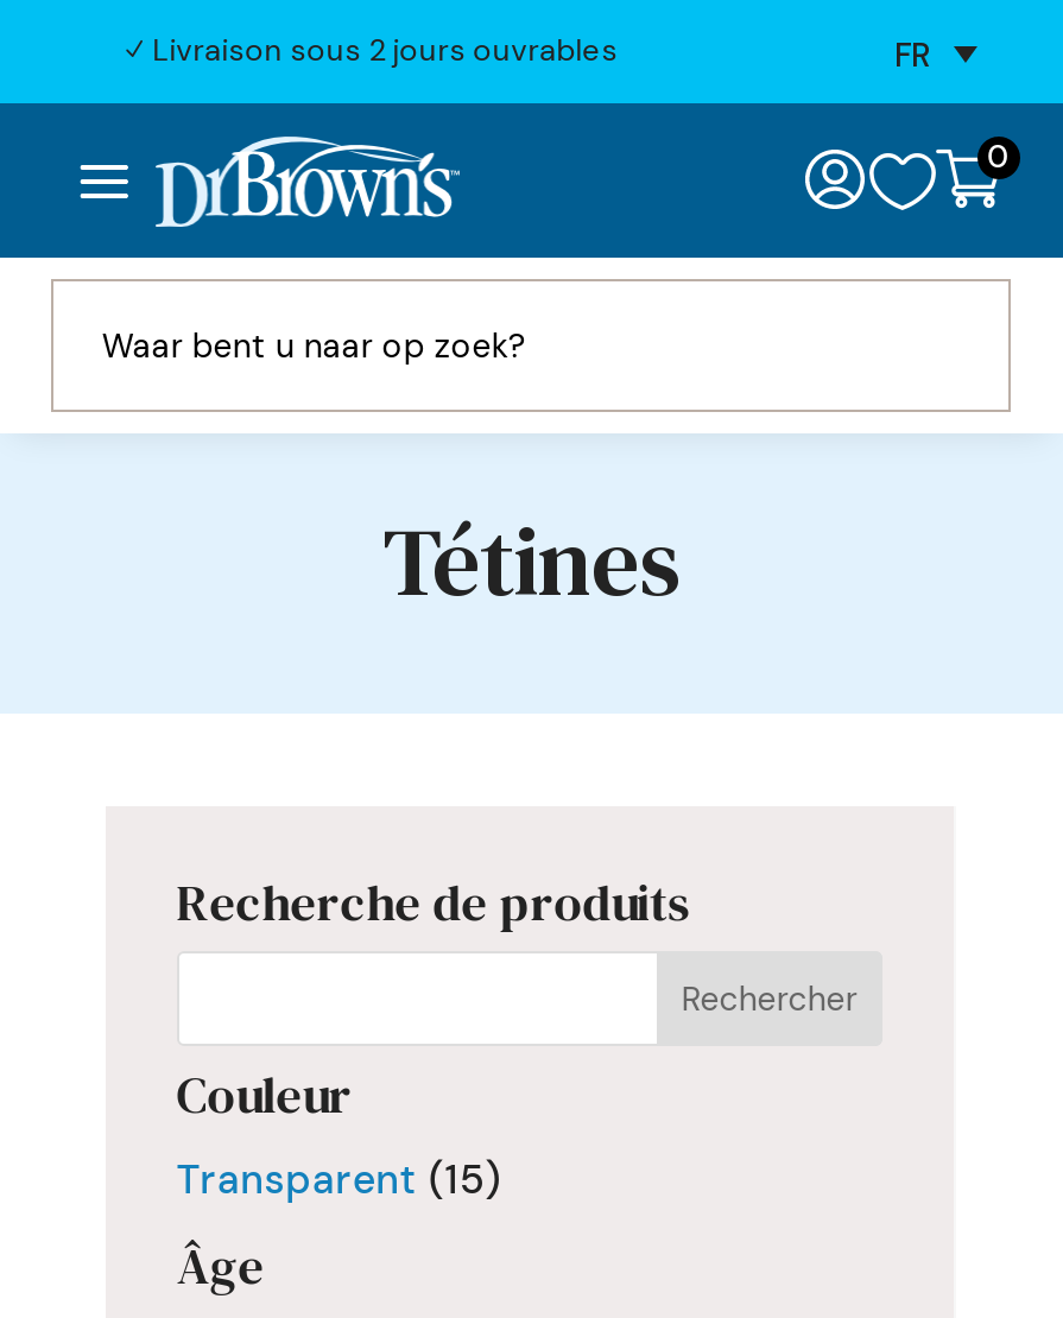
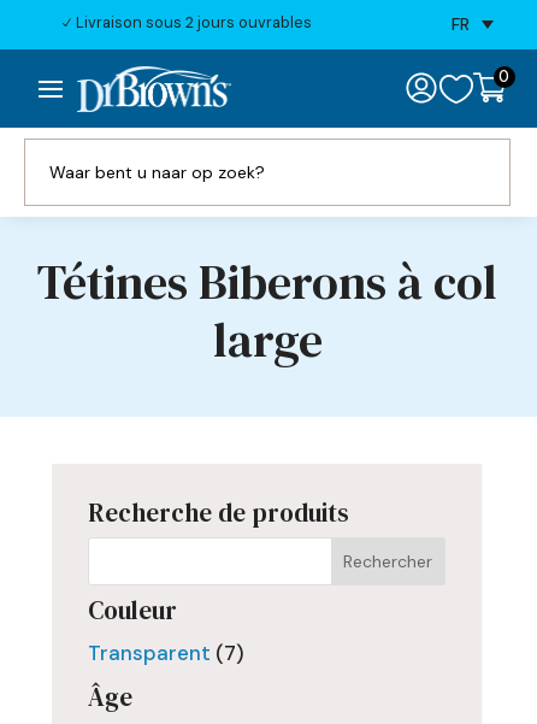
- Tétines
+ Tétines Biberons à col
+ large

- Transparent (15)
+ Transparent (7)
